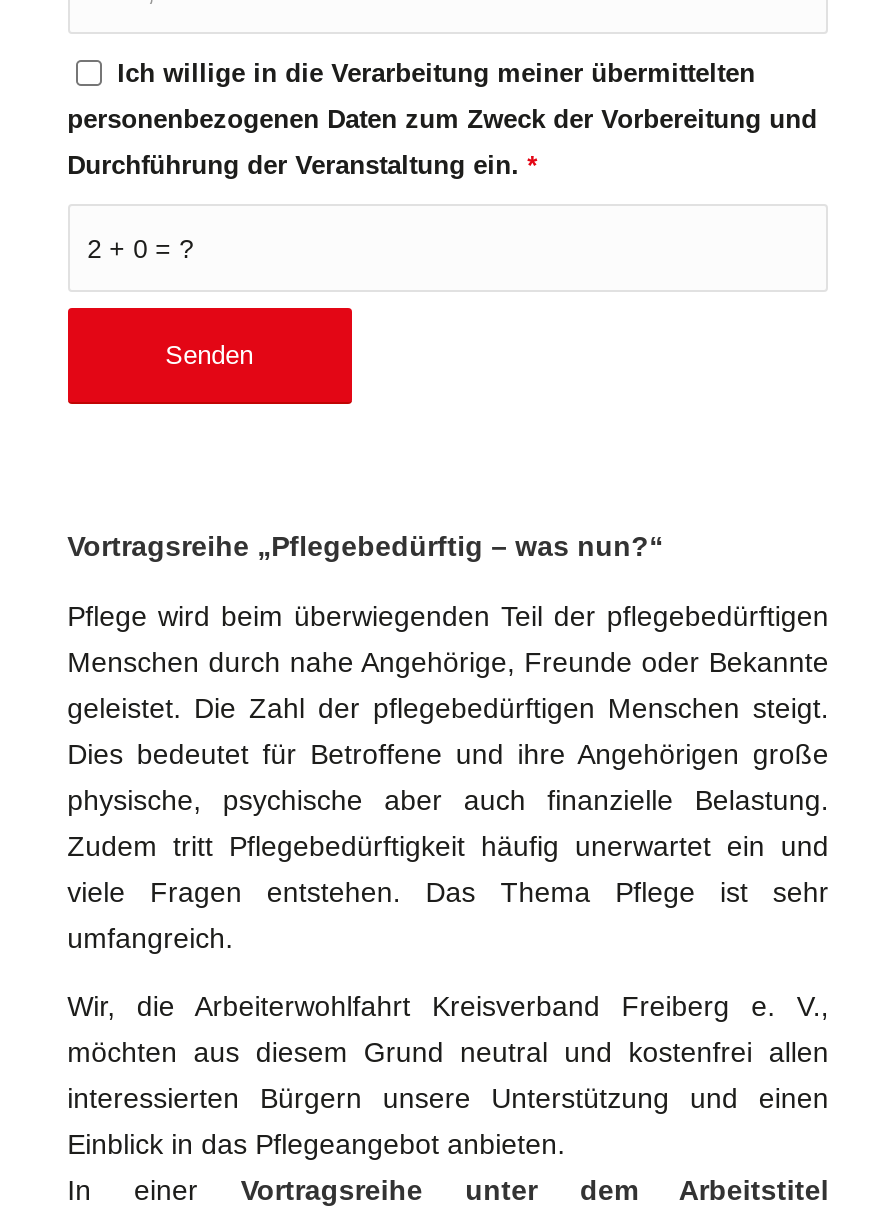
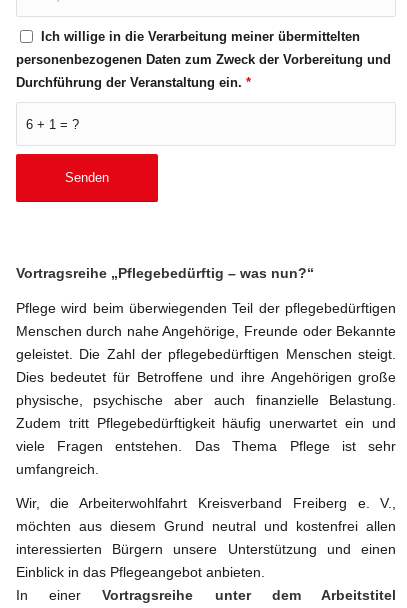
- 2 + 0 = ?
+ 6 + 1 = ?
